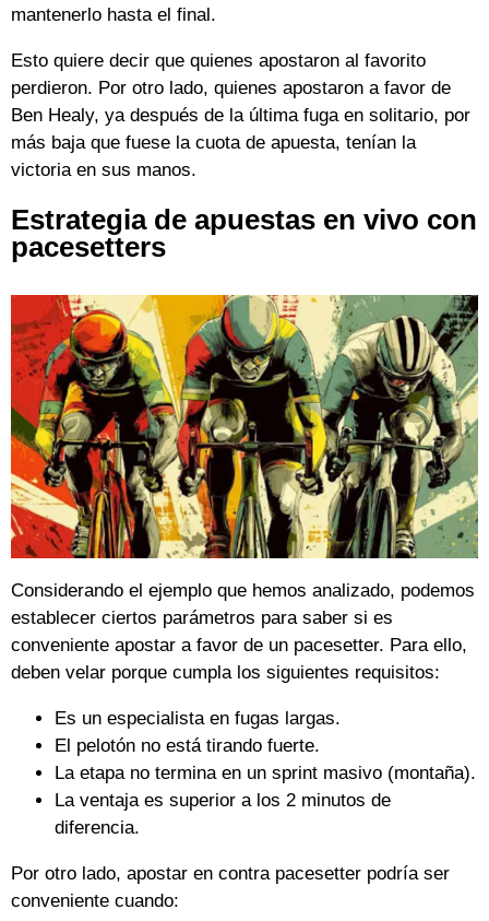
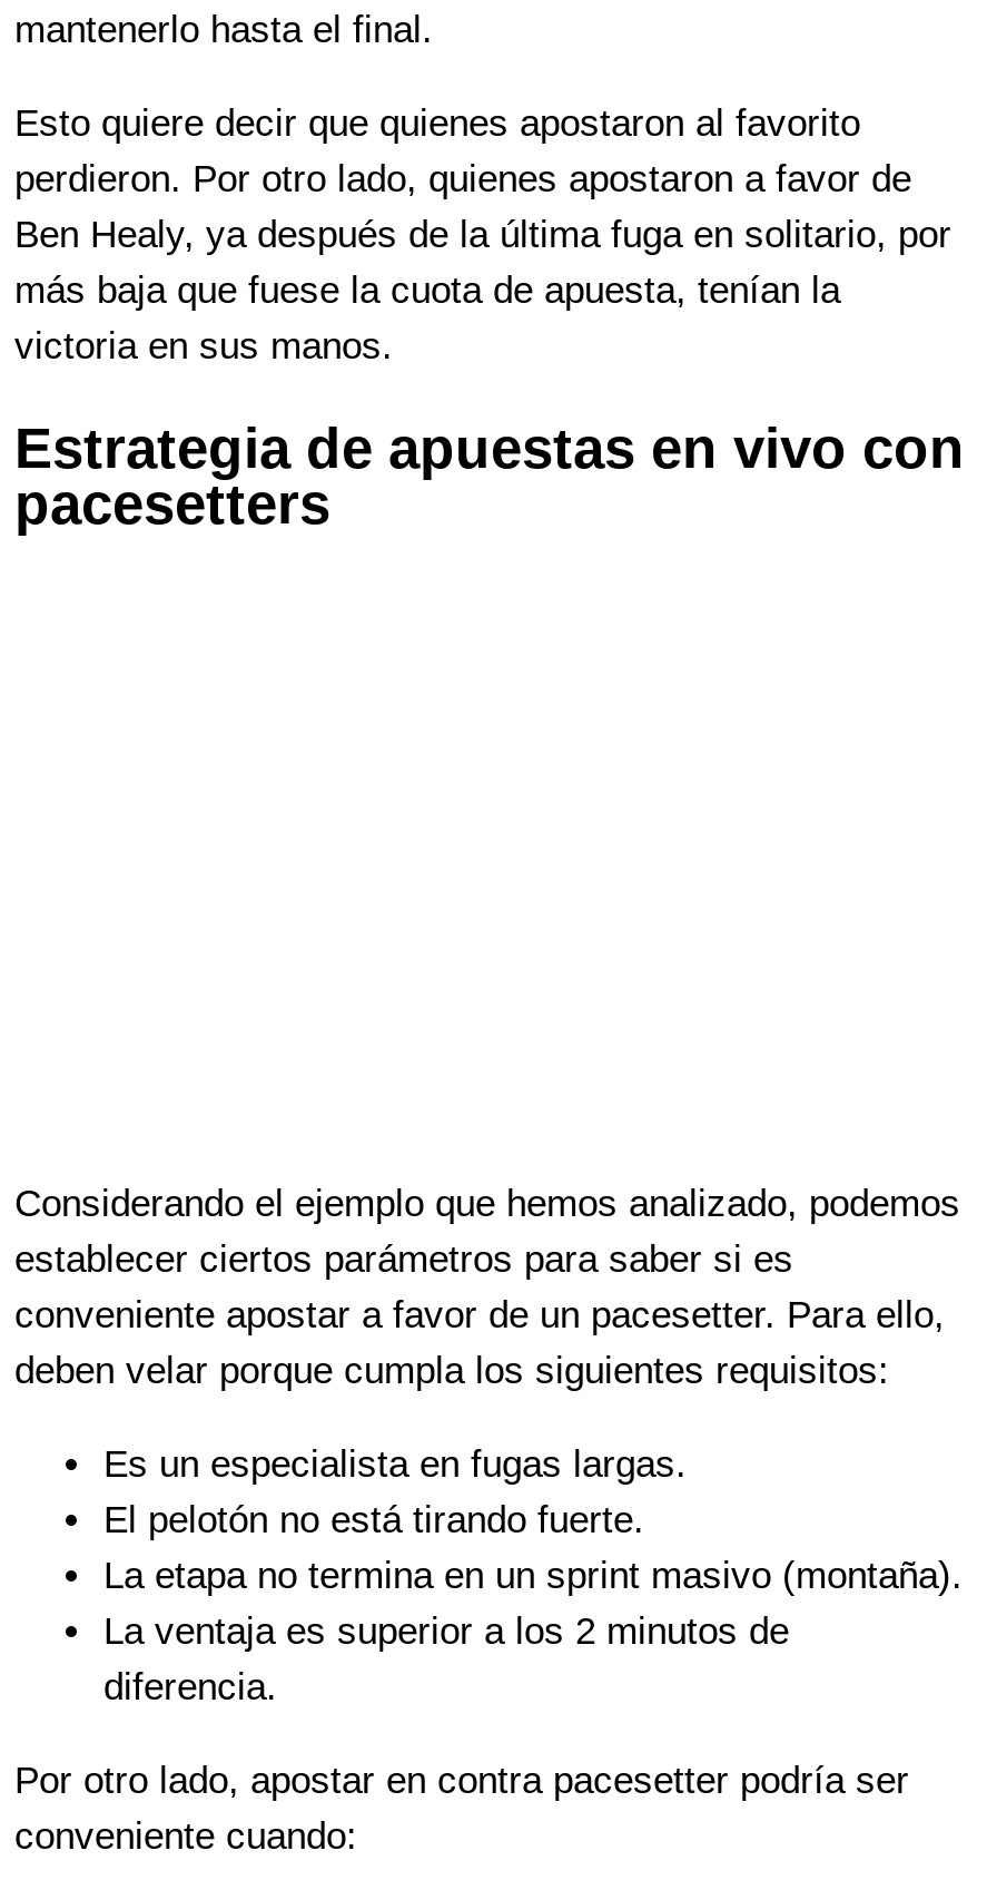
- [image]
